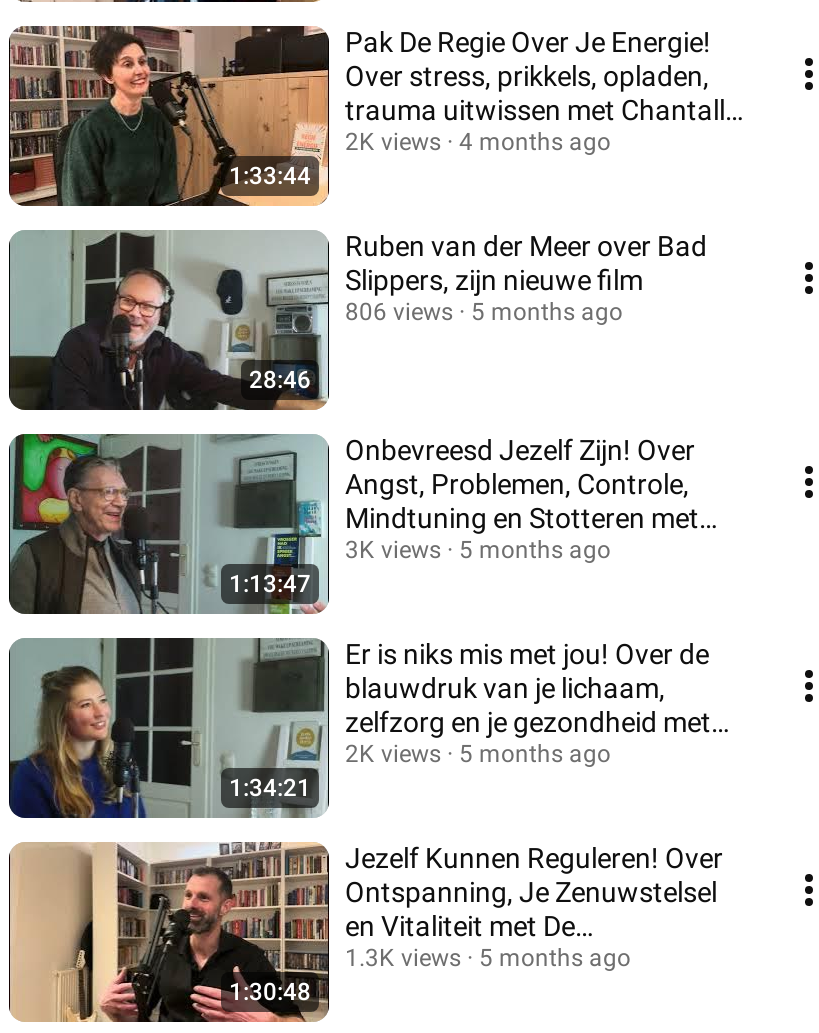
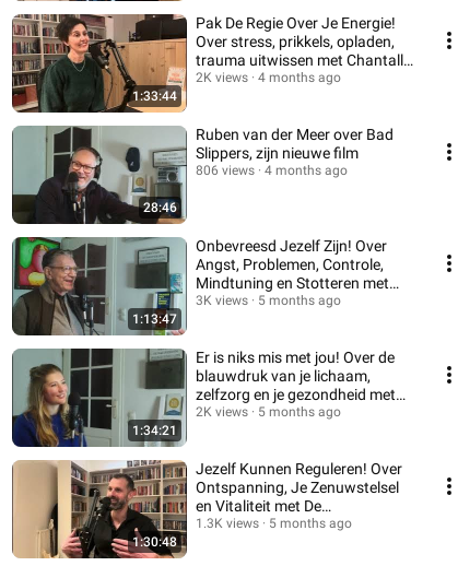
- 806 views 5 months ago
+ 806 views 4 months ago
